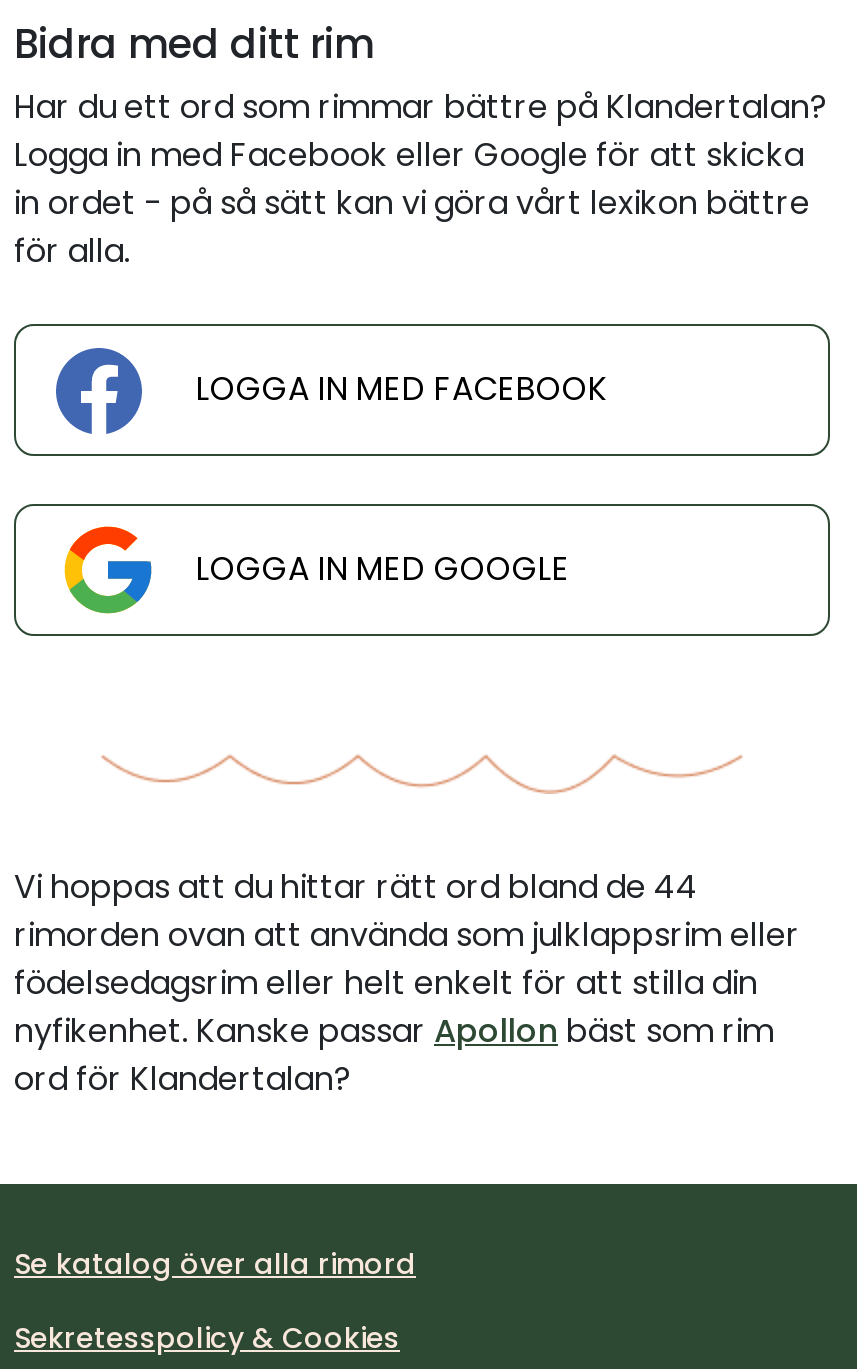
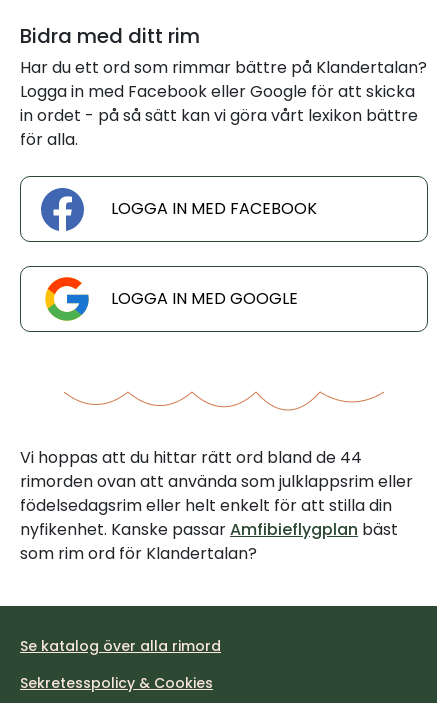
- nyfikenhet. Kanske passar Apollon bäst som rim
- ord för Klandertalan?
+ nyfikenhet. Kanske passar Amfibieflygplan bäst
+ som rim ord för Klandertalan?
